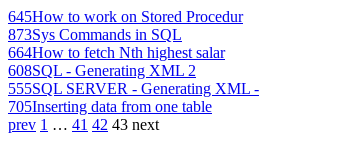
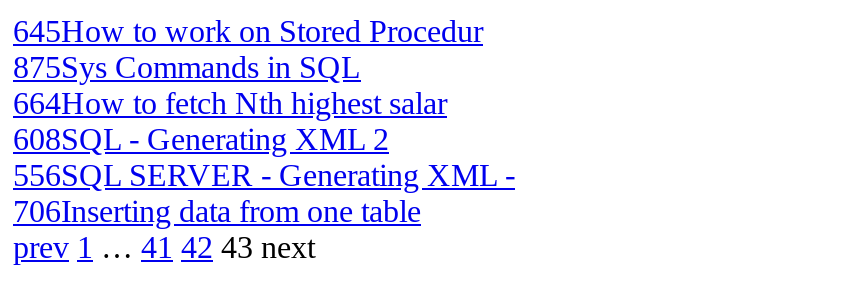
- 873Sys Commands in SQL
+ 875Sys Commands in SQL

- 555SQL SERVER - Generating XML -
+ 556SQL SERVER - Generating XML -

- 705Inserting data from one table
+ 706Inserting data from one table
